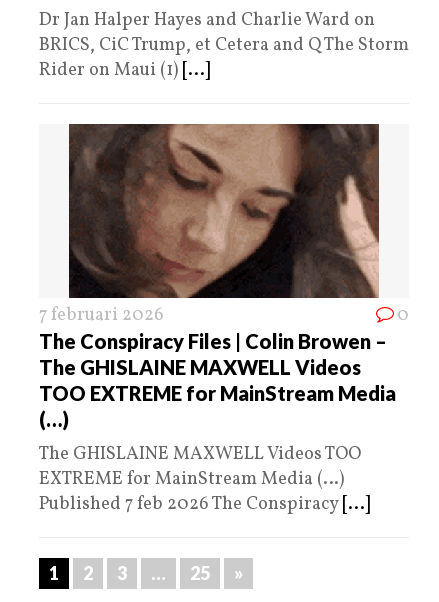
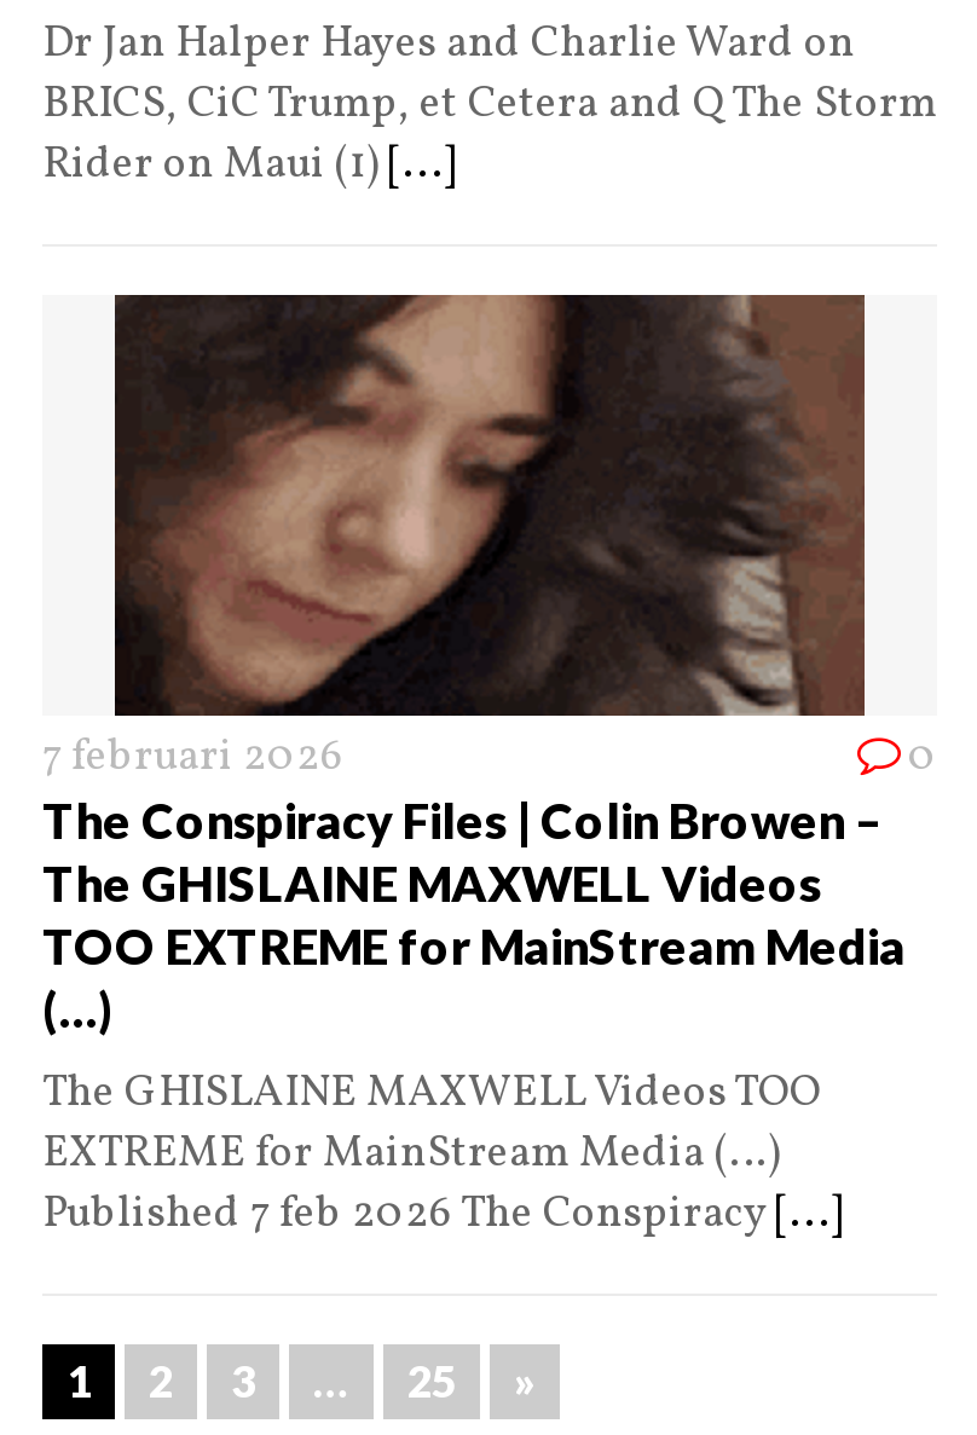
- [image]
+ [image]
